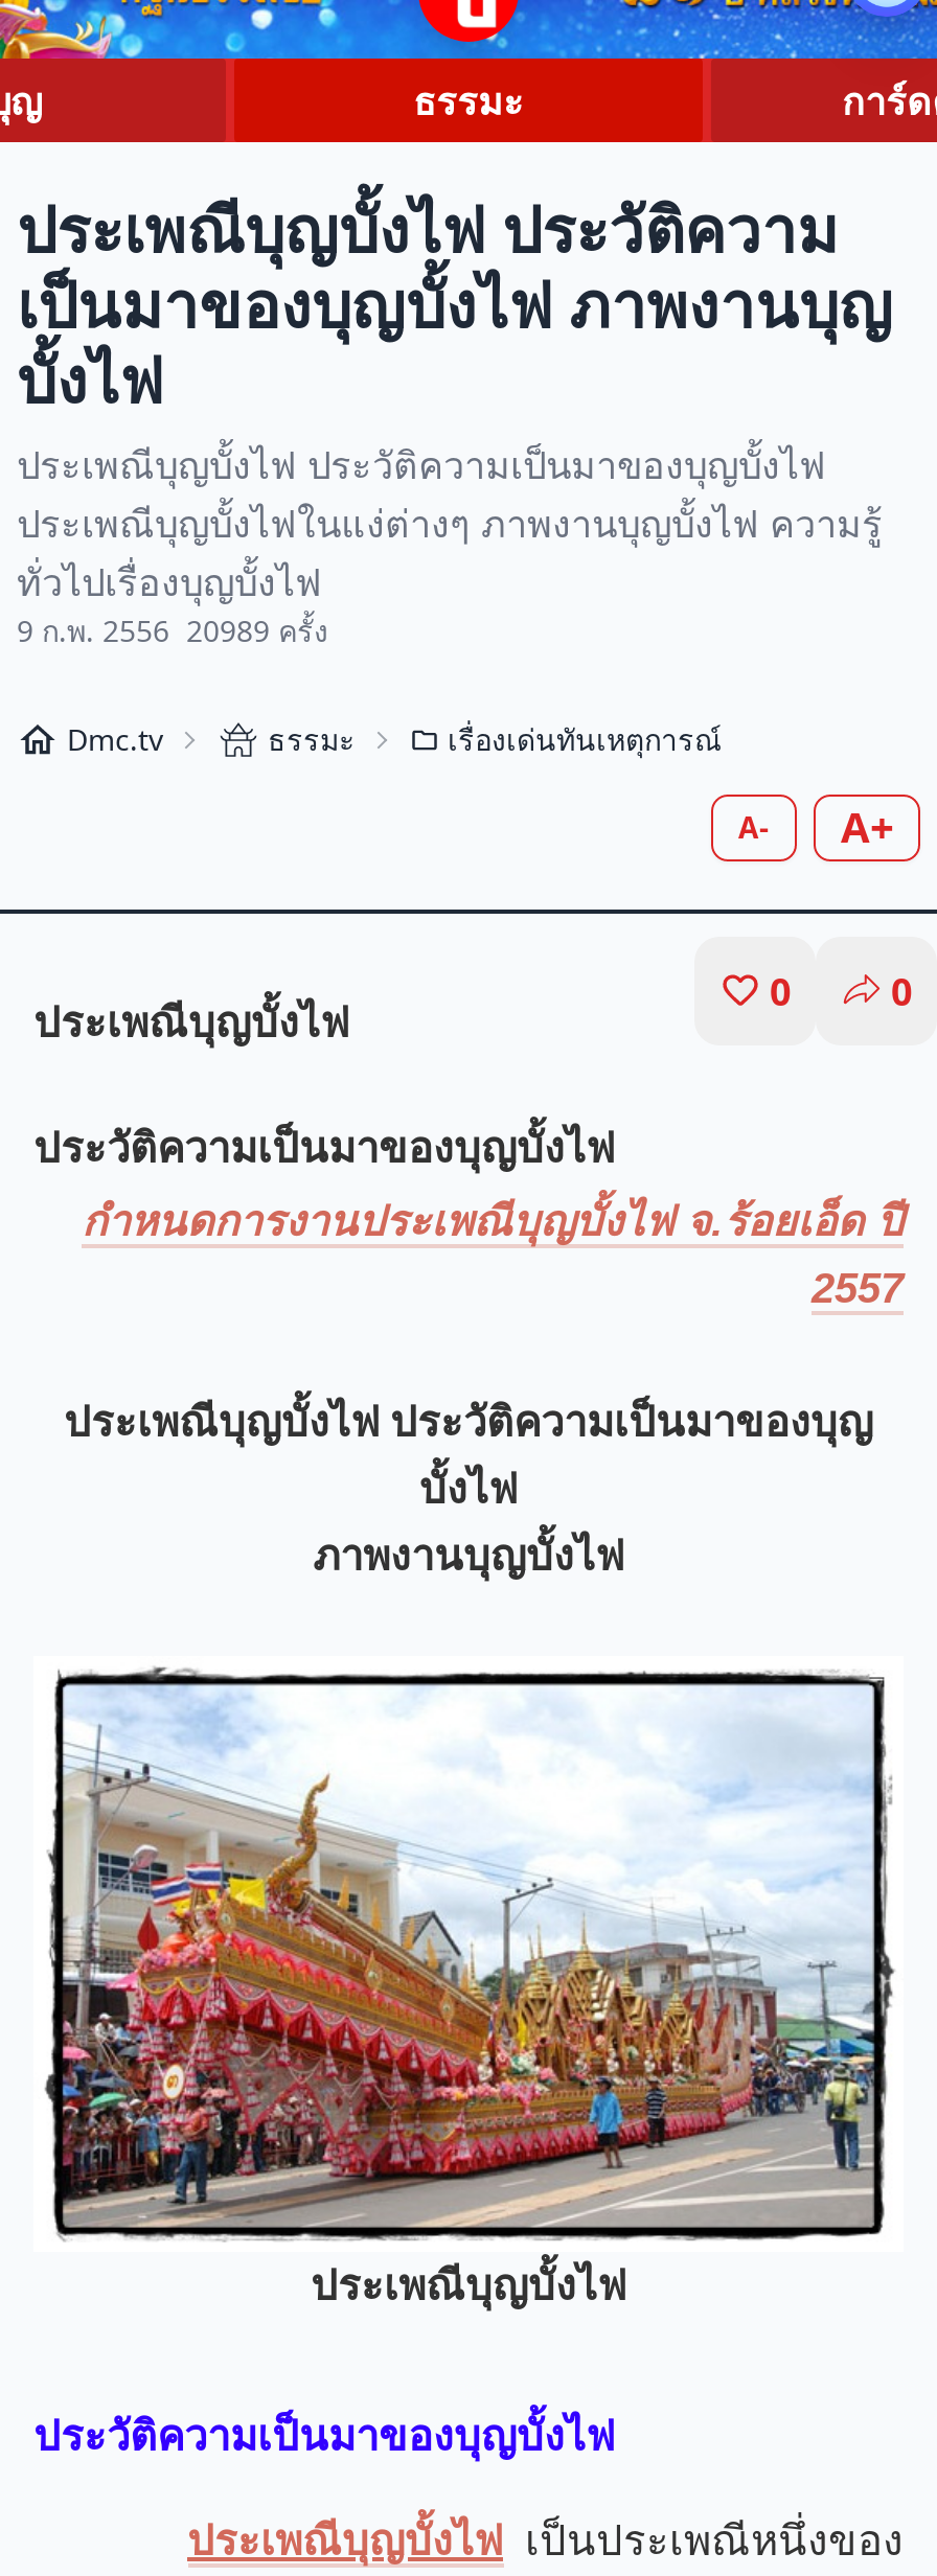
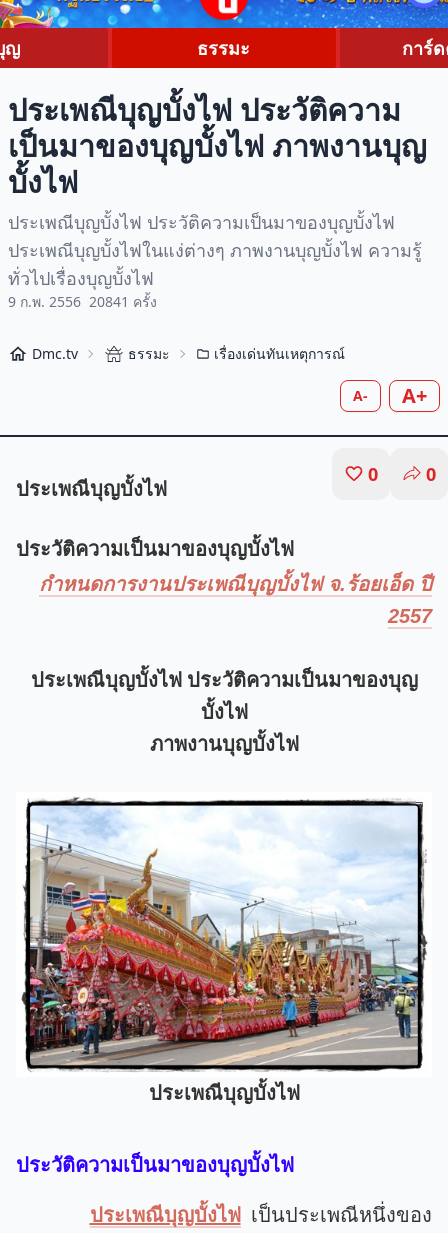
- 9 ก.พ. 2556 20989 ครั้ง
+ 9 ก.พ. 2556 20841 ครั้ง
